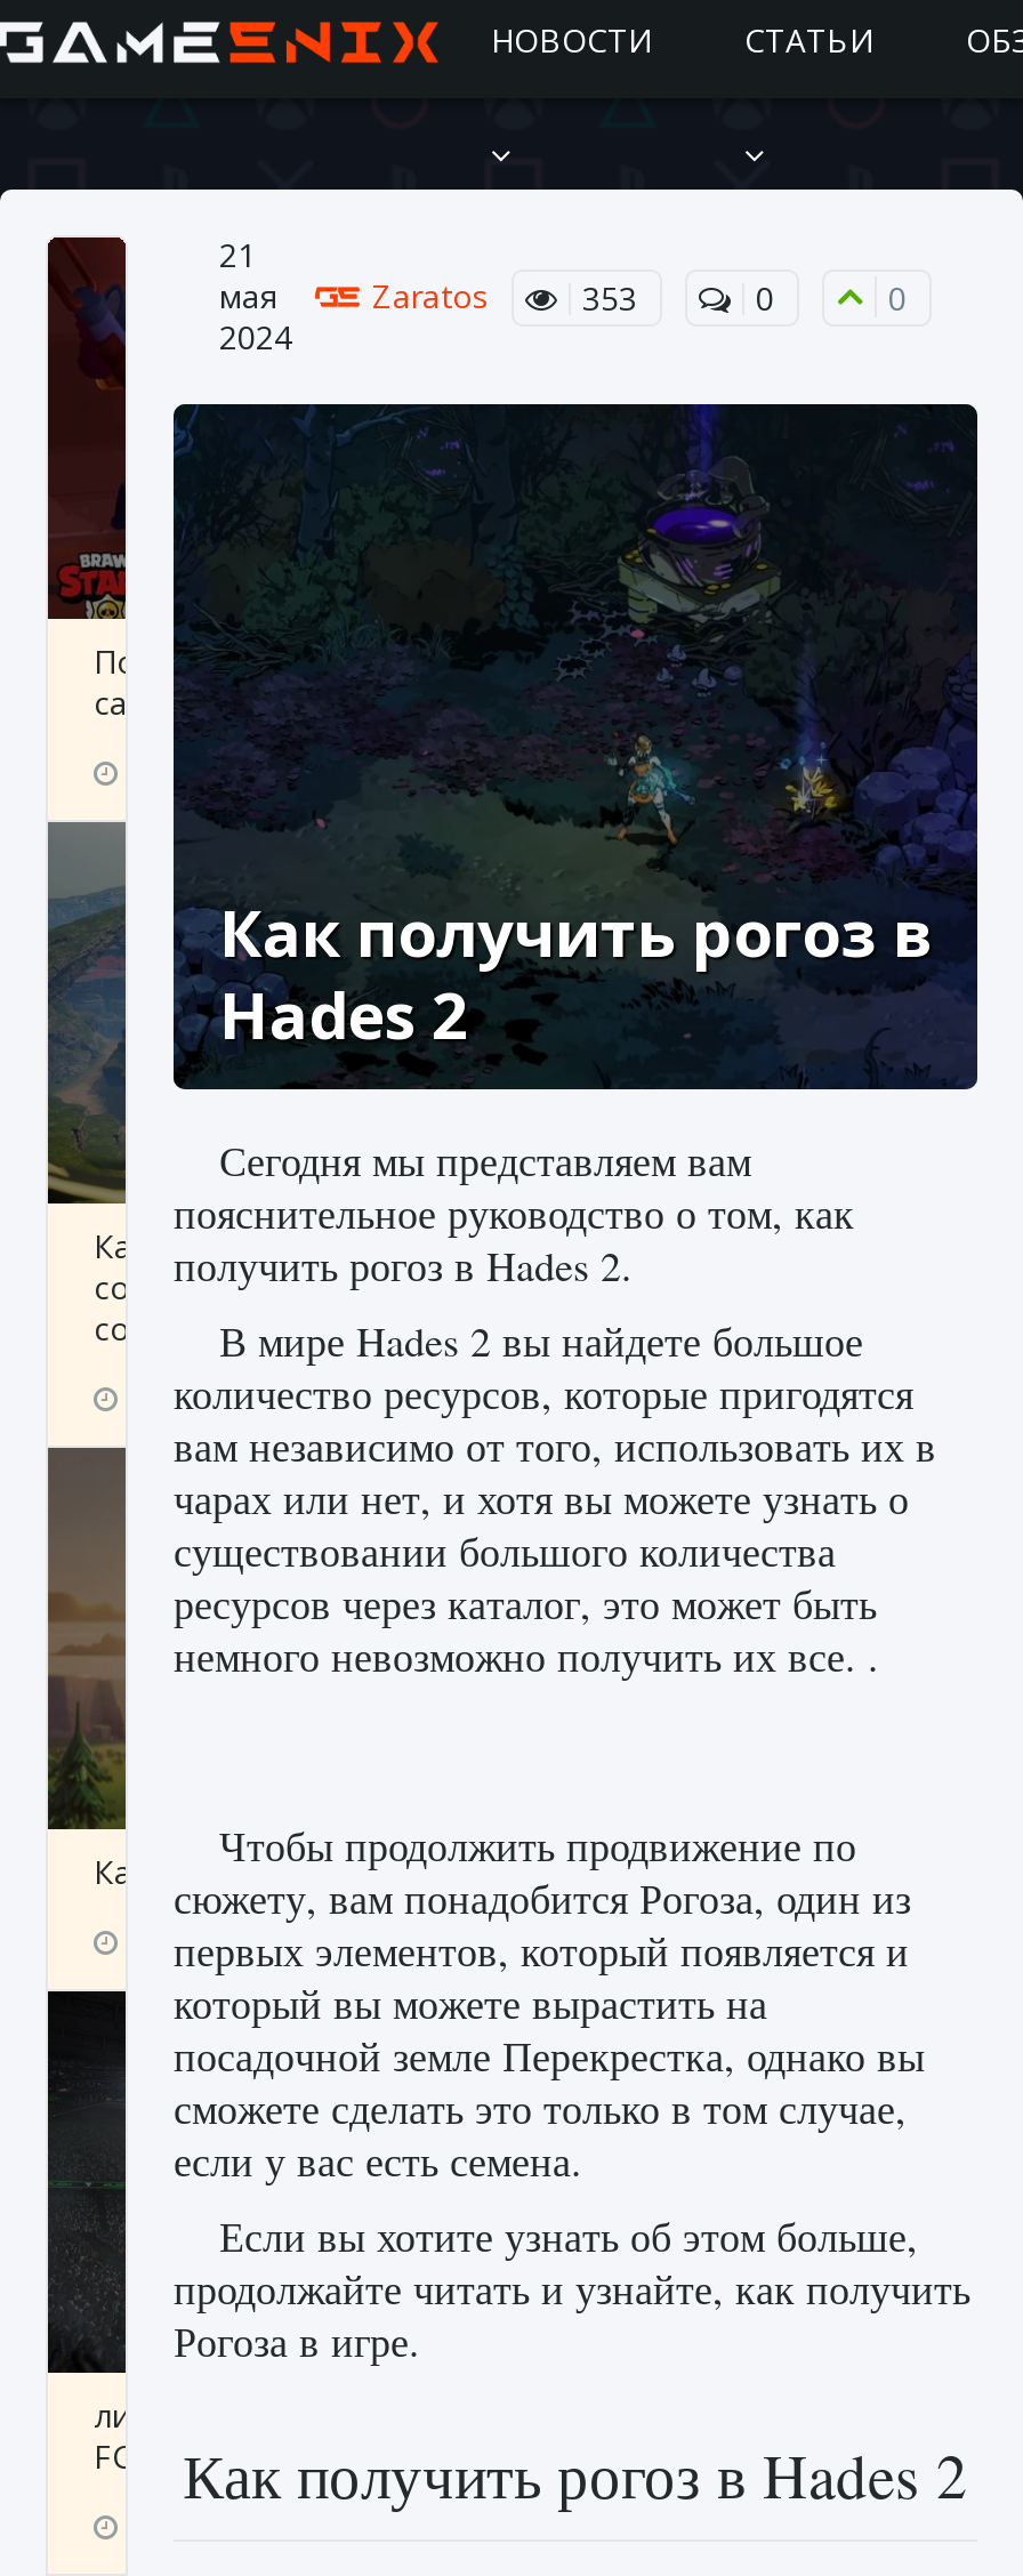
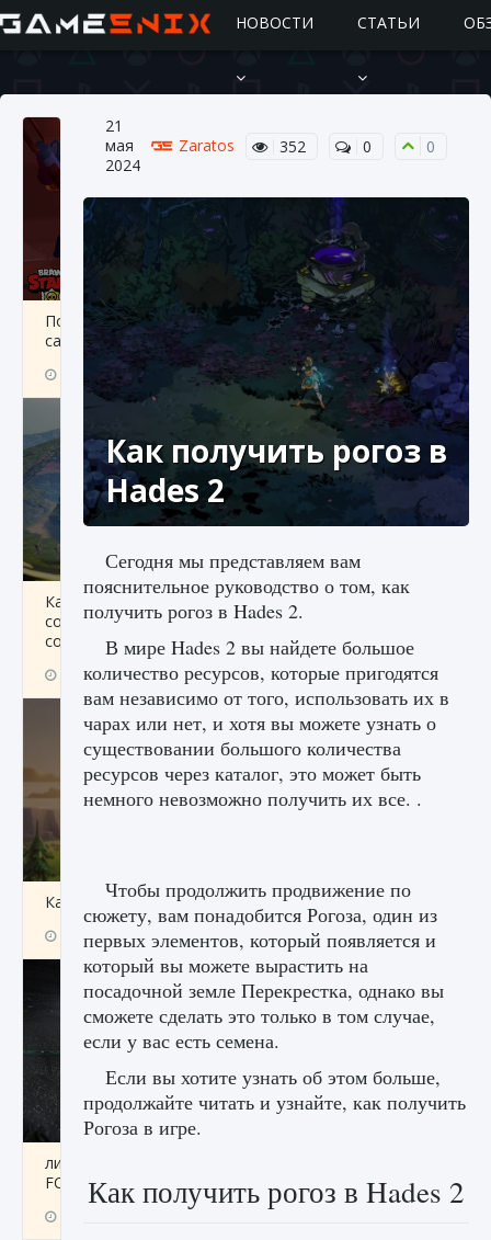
- 353
+ 352
